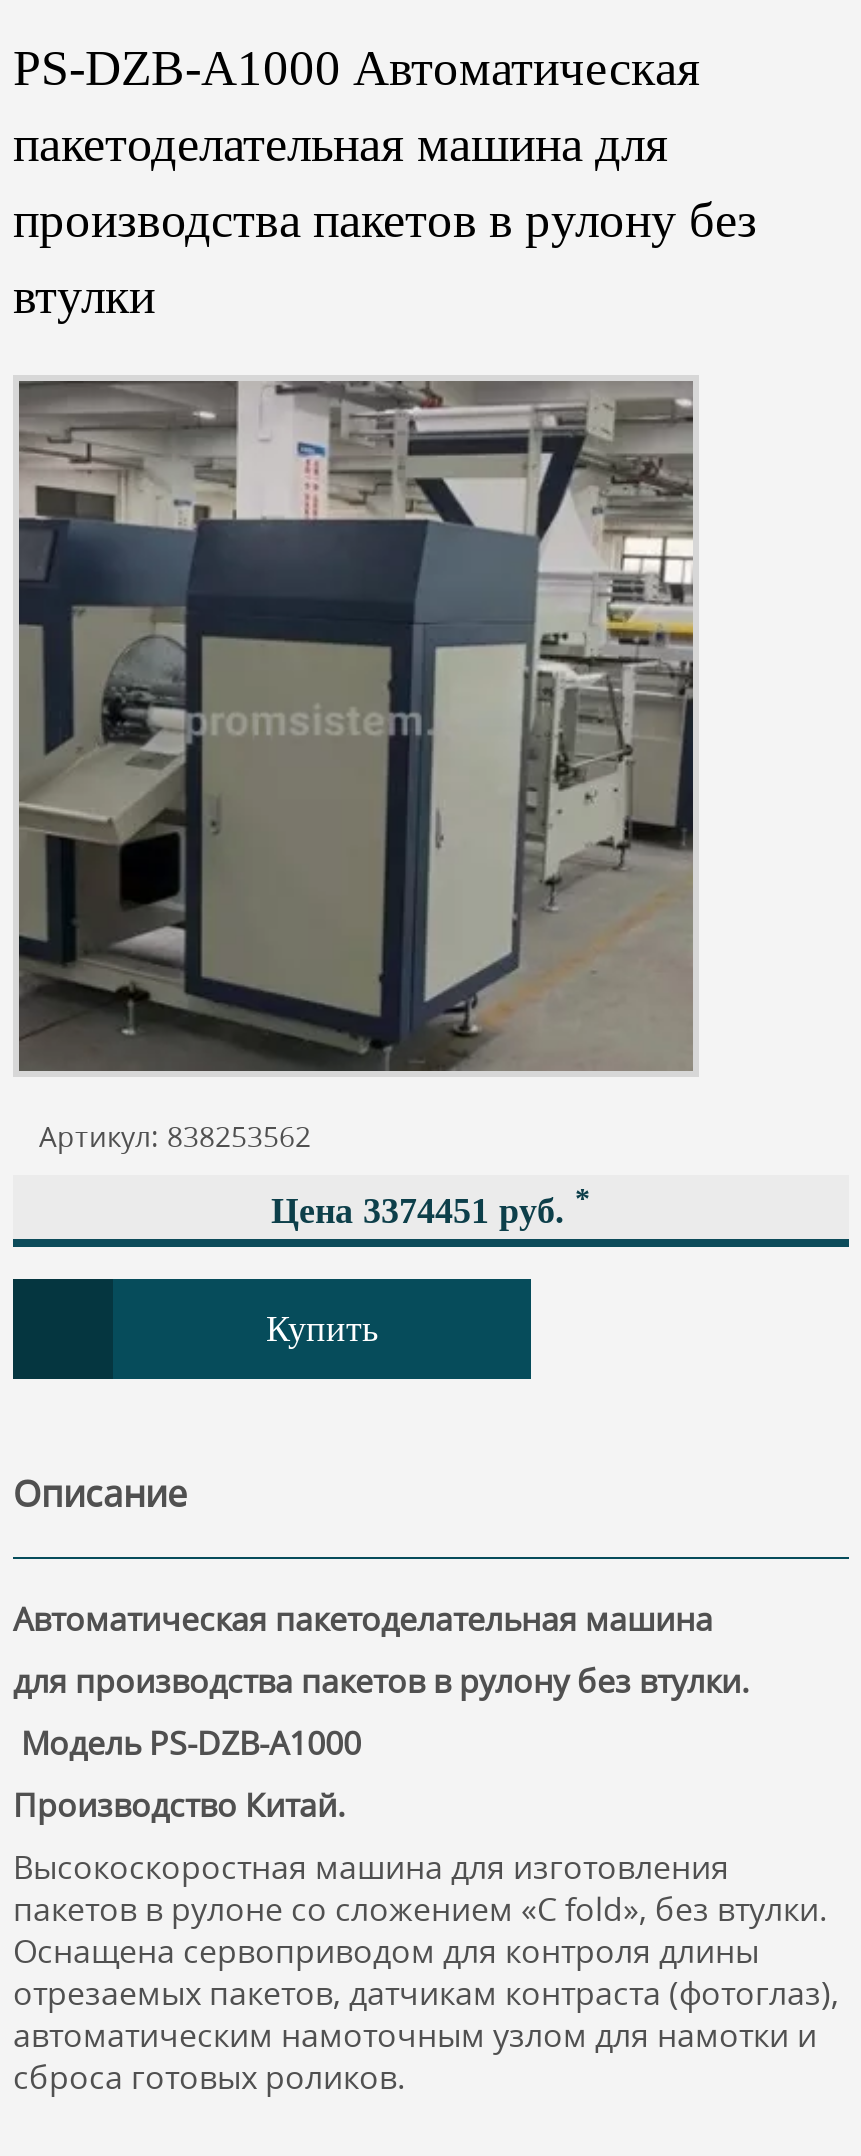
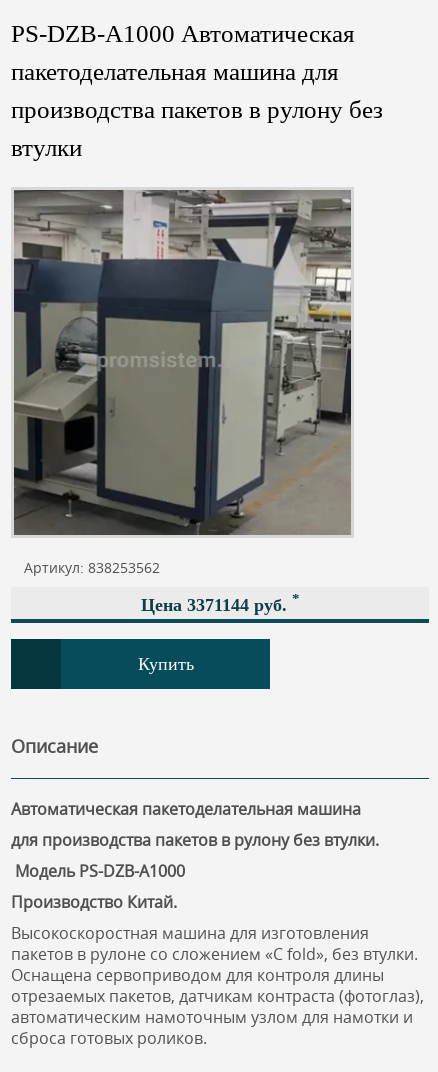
- Цена 3374451 руб. *
+ Цена 3371144 руб. *
